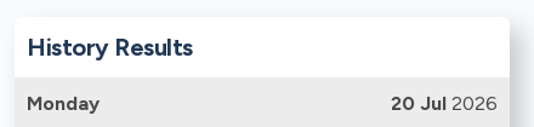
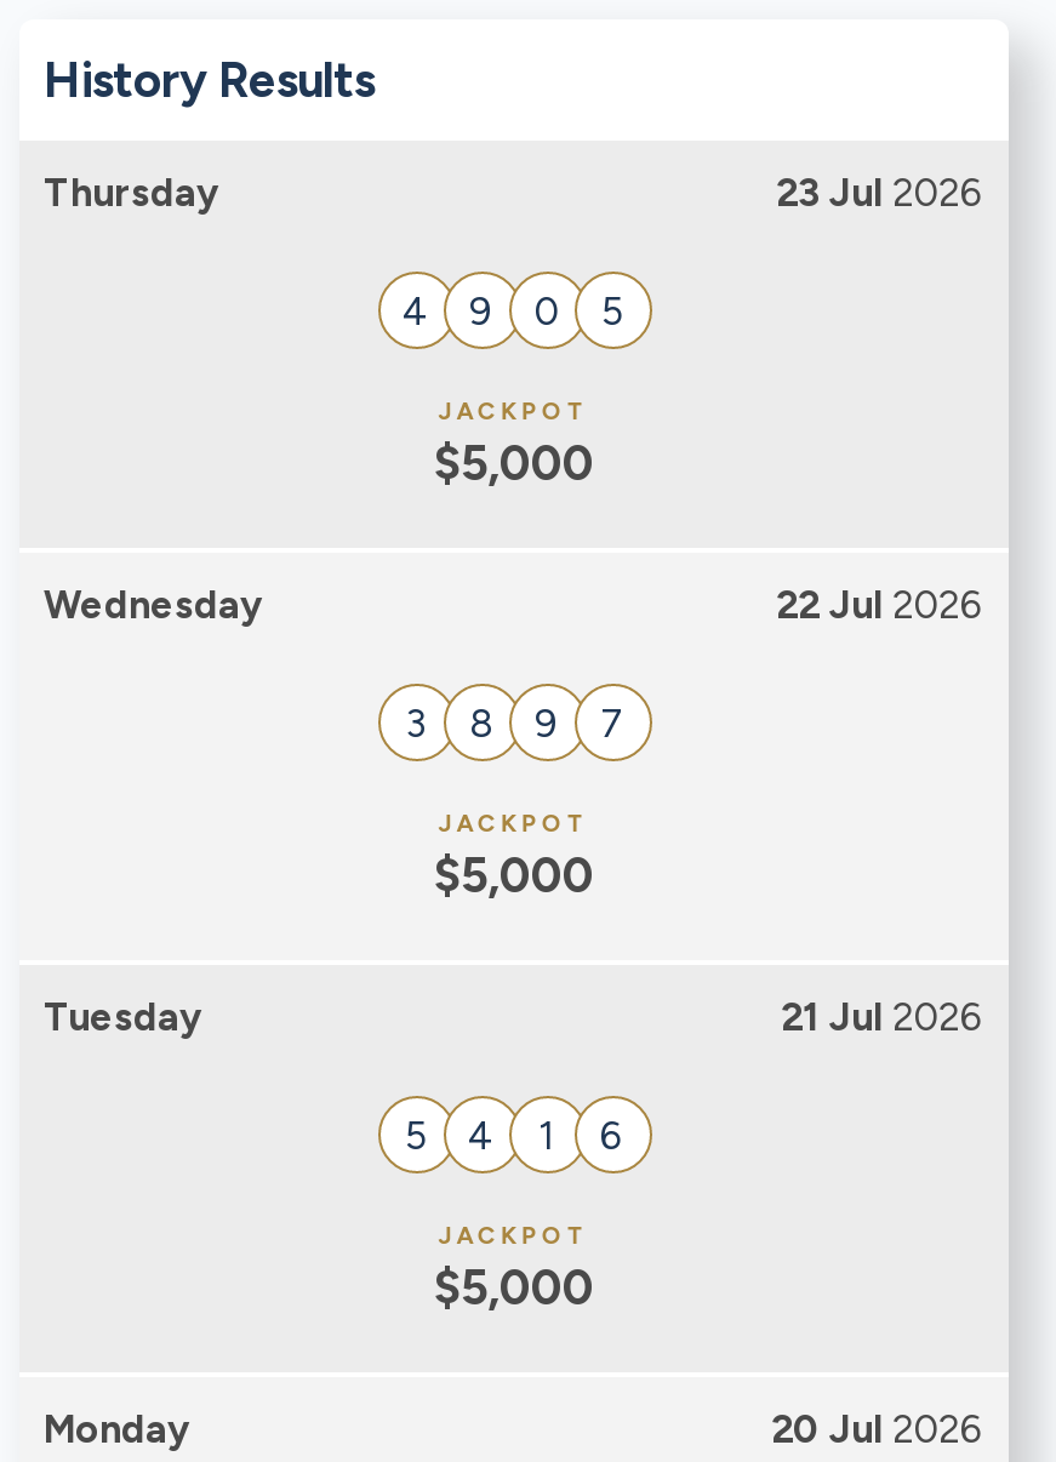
+ Thursday
+ 23 Jul 2026
+ 4
+ 9
+ 0
+ 5
+ JACKPOT
+ $5,000
+ Wednesday
+ 22 Jul 2026
+ 3
+ 8
+ 9
+ 7
+ JACKPOT
+ $5,000
+ Tuesday
+ 21 Jul 2026
+ 5
+ 4
+ 1
+ 6
+ JACKPOT
+ $5,000
